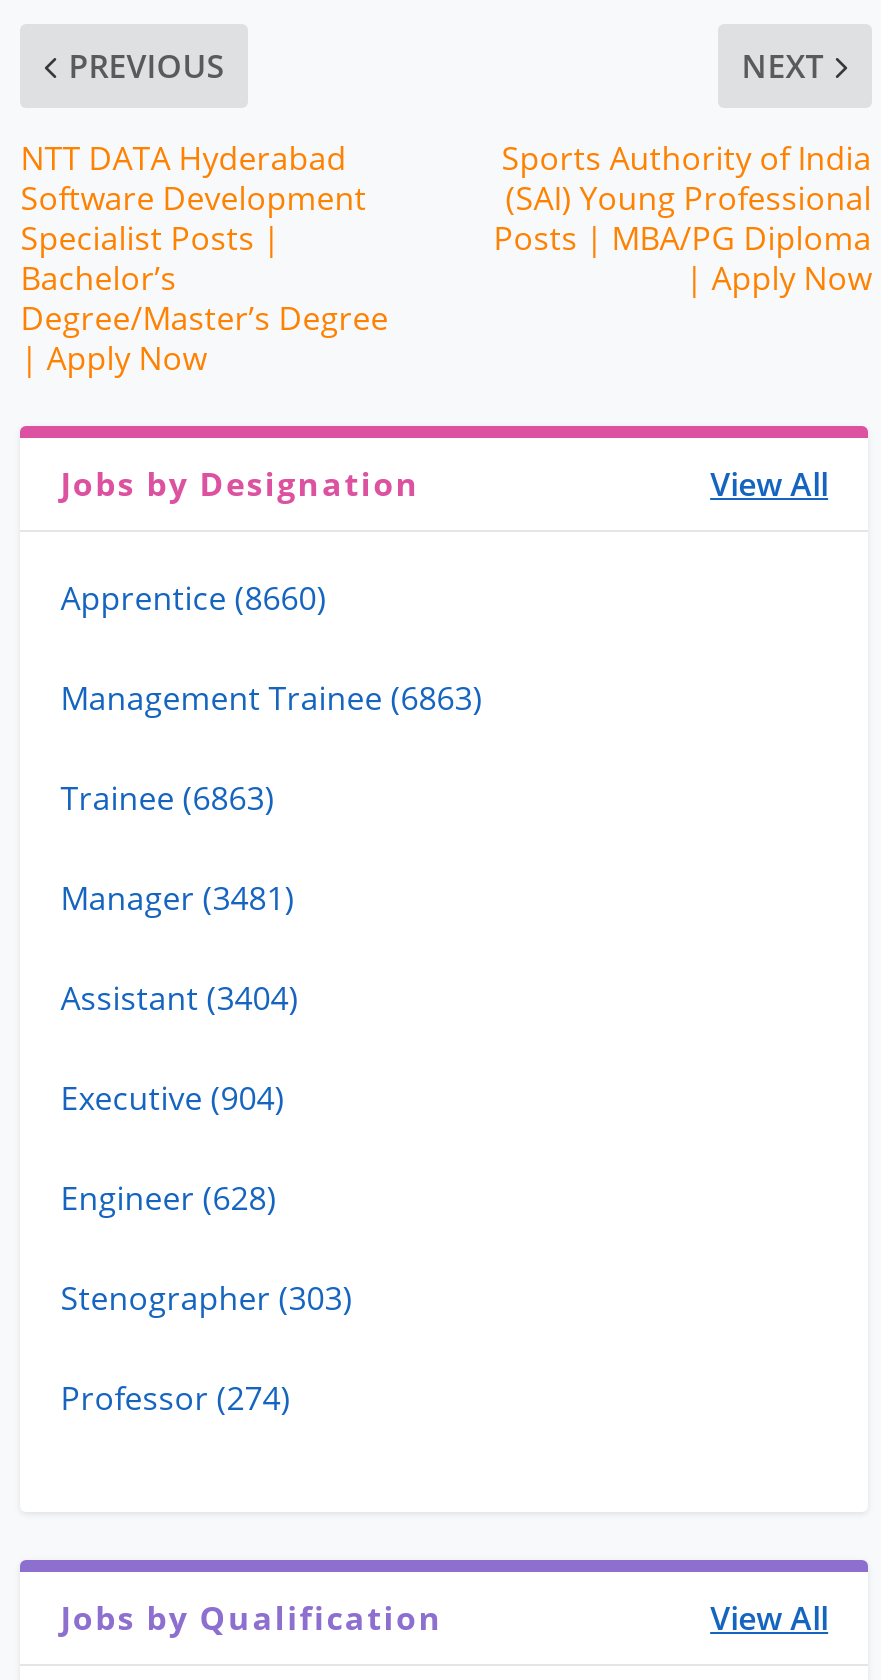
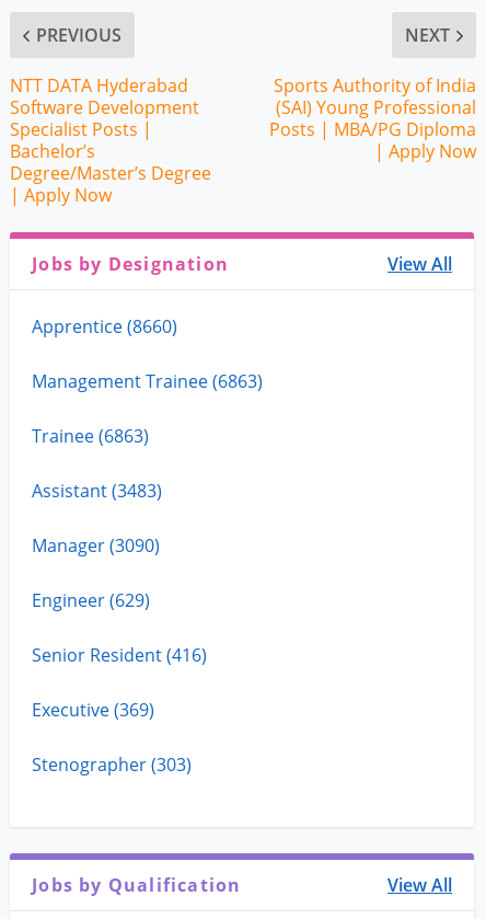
- Manager (3481)
- Assistant (3404)
- Executive (904)
- Engineer (628)
+ Assistant (3483)
+ Manager (3090)
+ Engineer (629)
+ Senior Resident (416)
+ Executive (369)

moved down: Stenographer (303)

- Professor (274)
